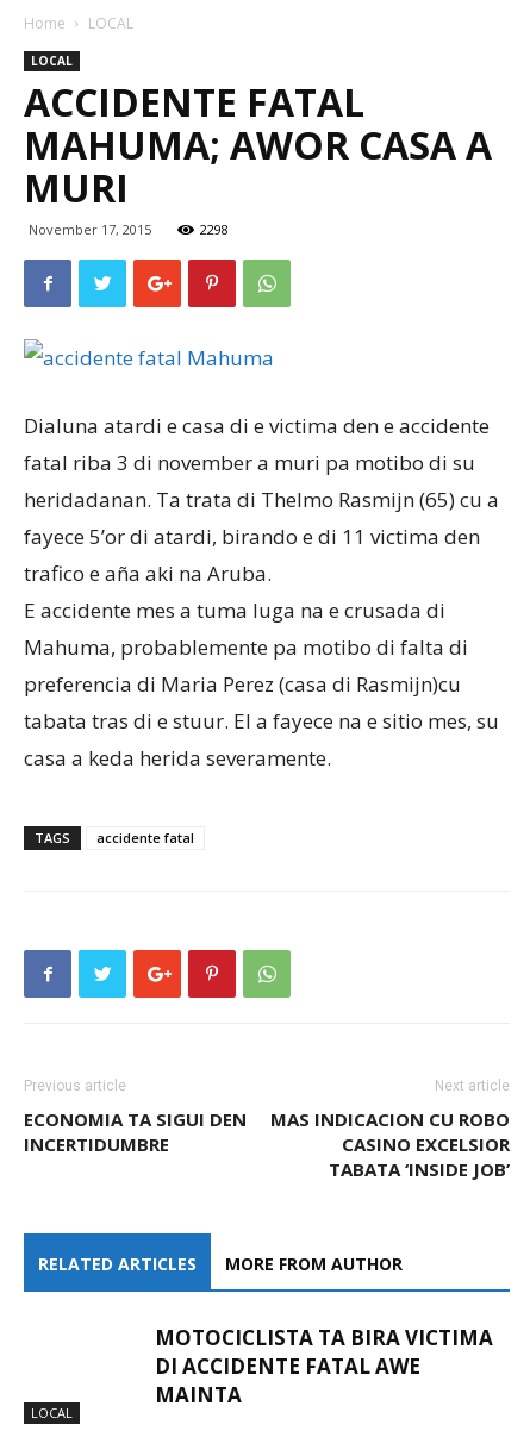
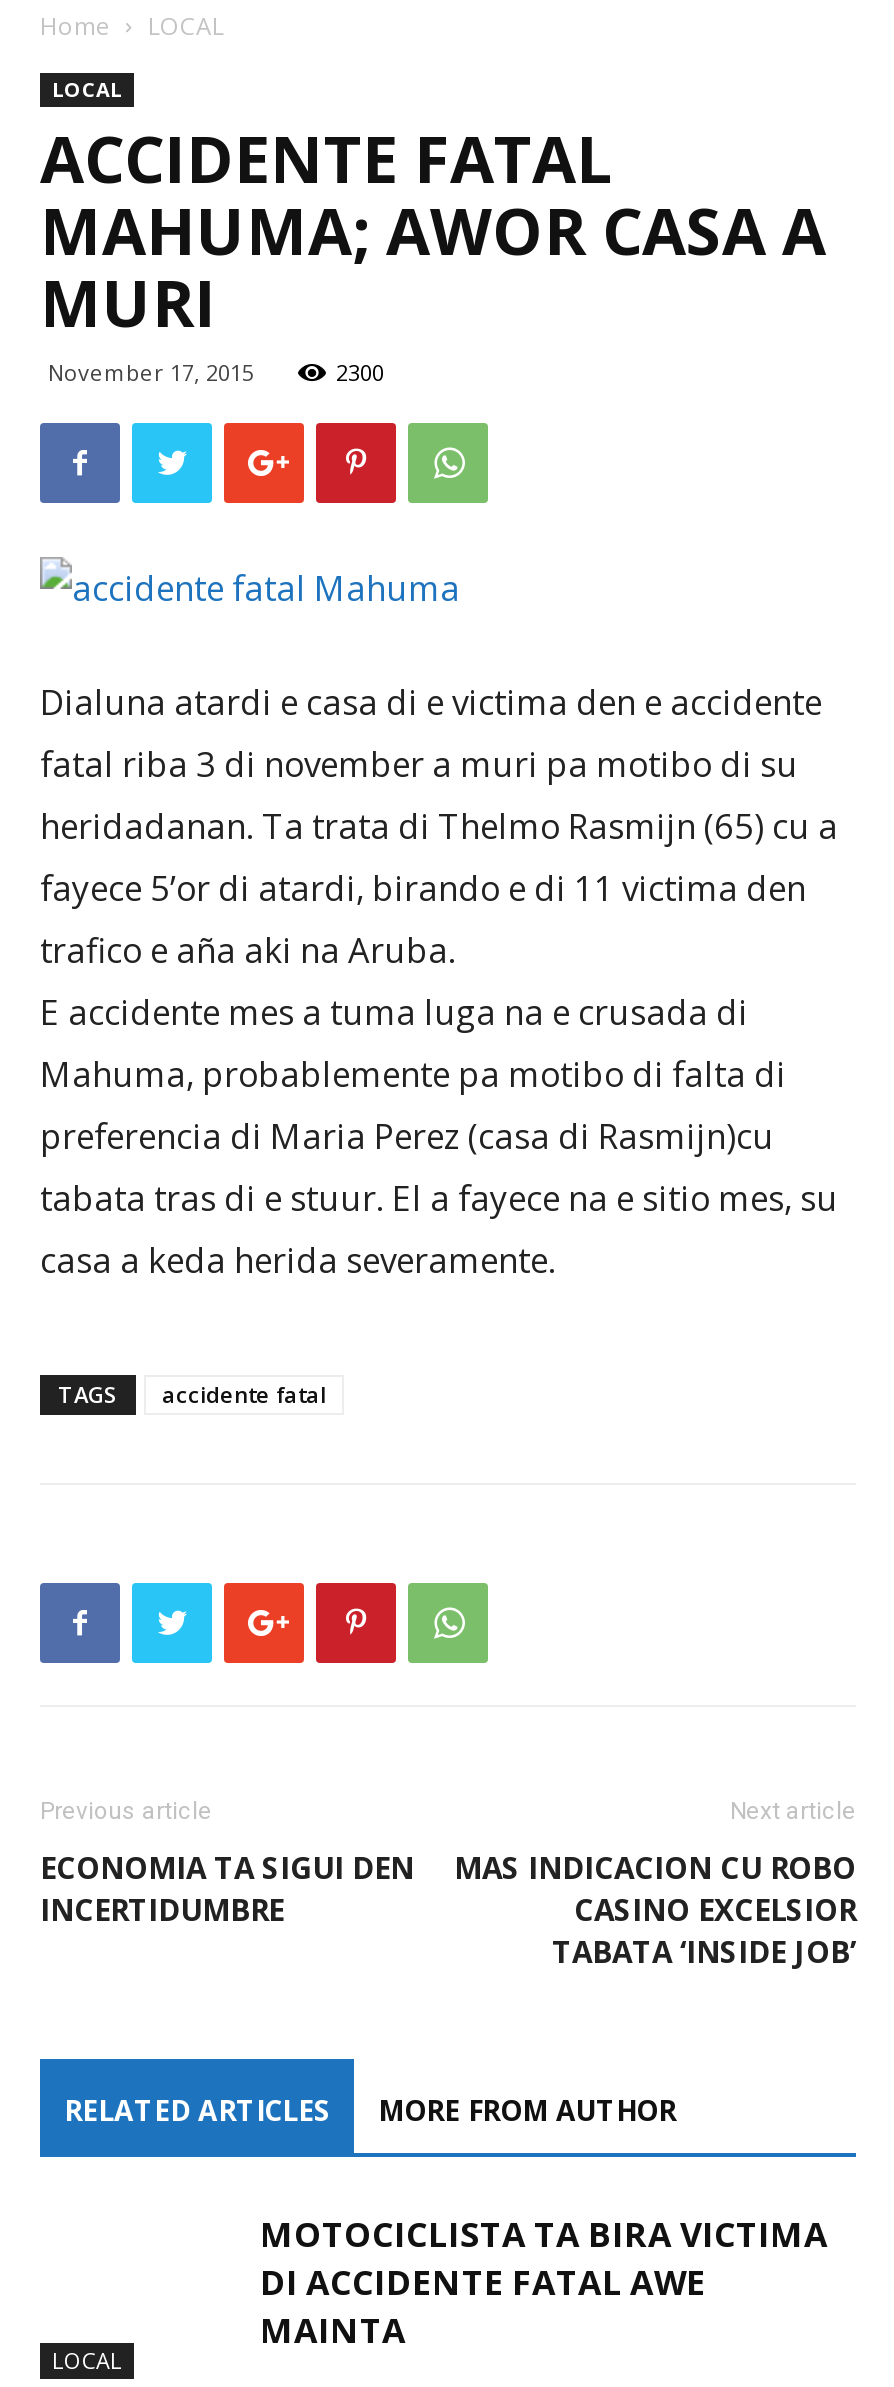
- 2298
+ 2300
